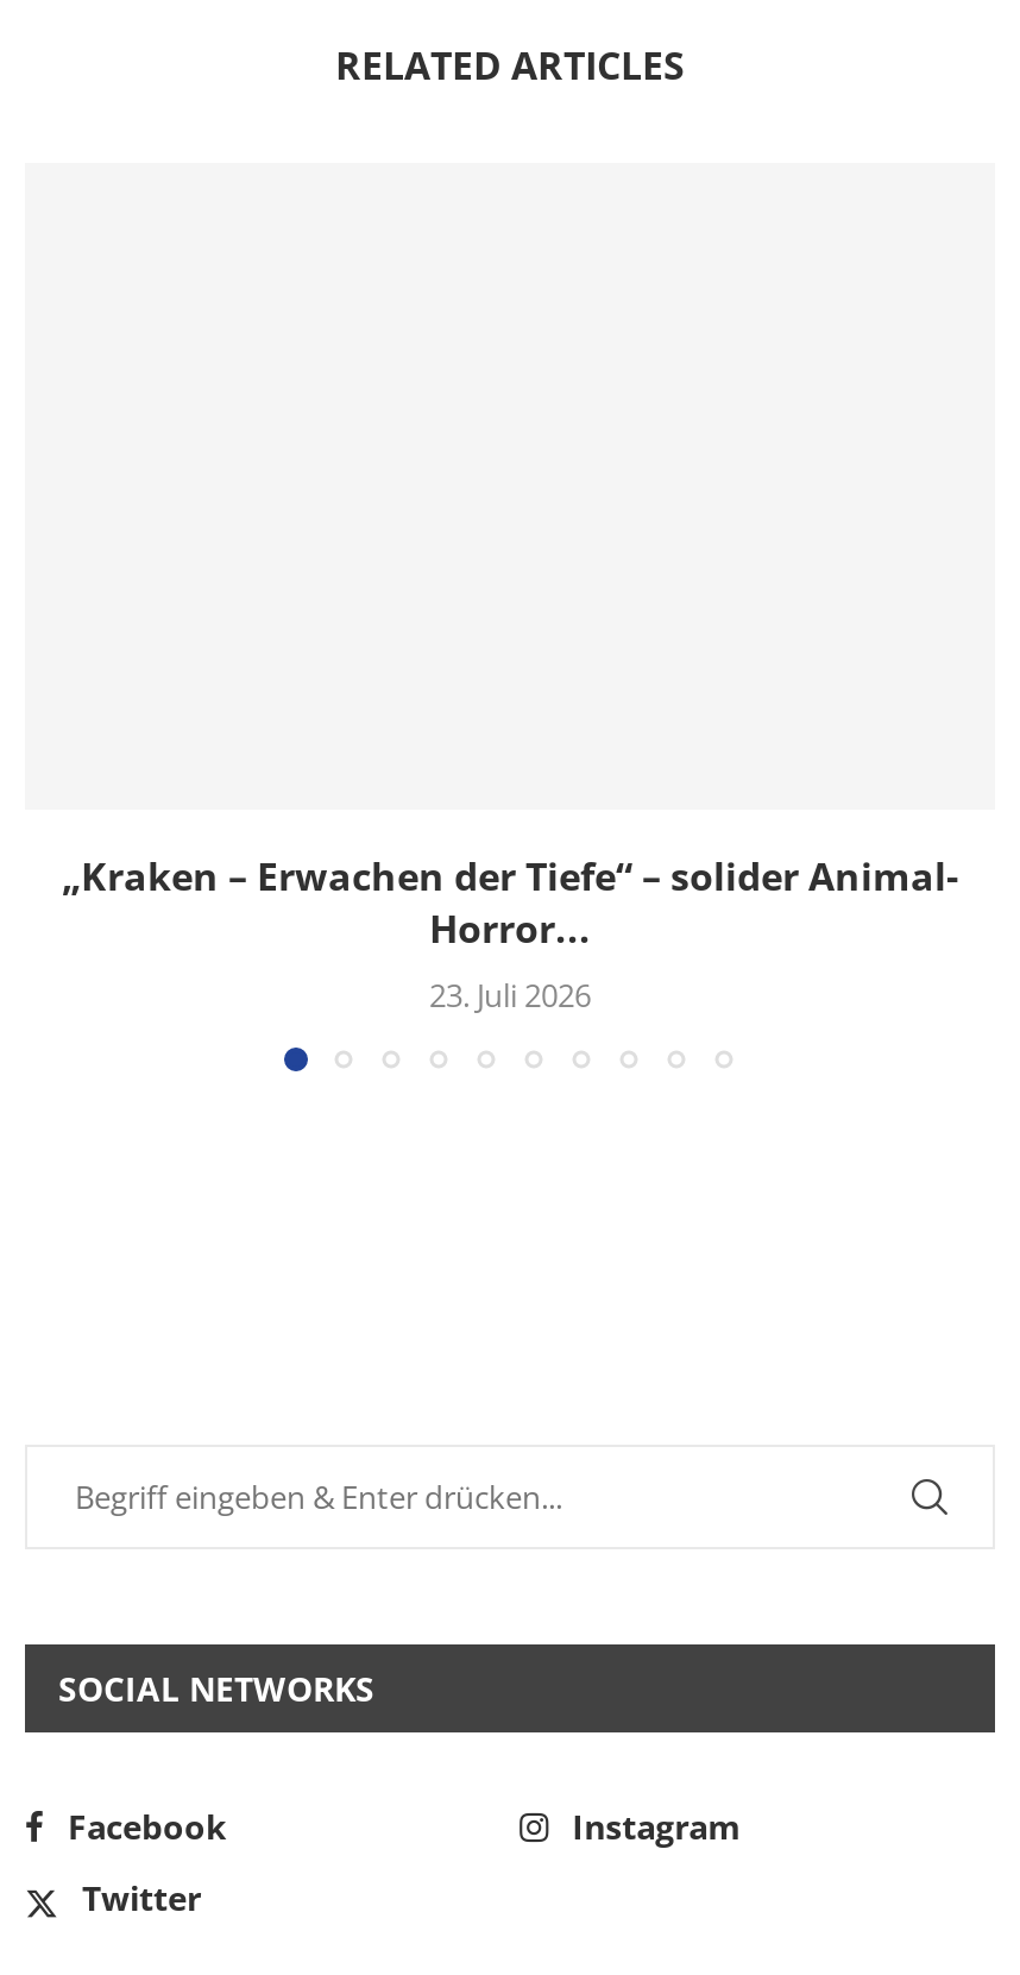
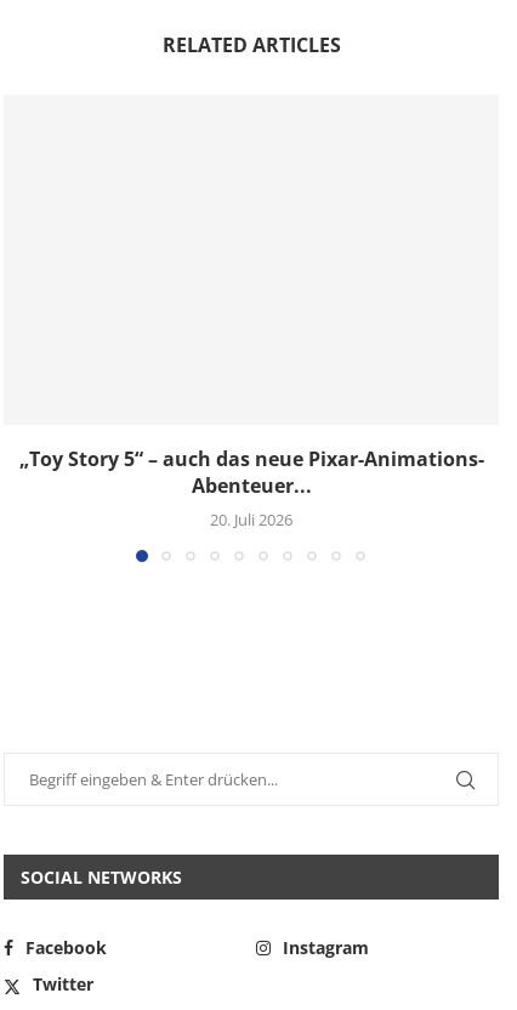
- „Kraken – Erwachen der Tiefe“ – solider Animal-
- Horror...
- 23. Juli 2026
+ „Toy Story 5“ – auch das neue Pixar-Animations-
+ Abenteuer...
+ 20. Juli 2026
